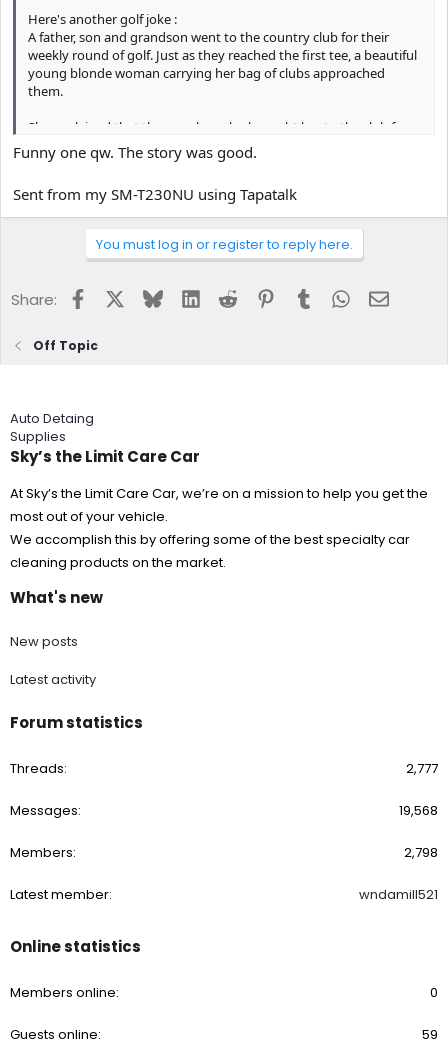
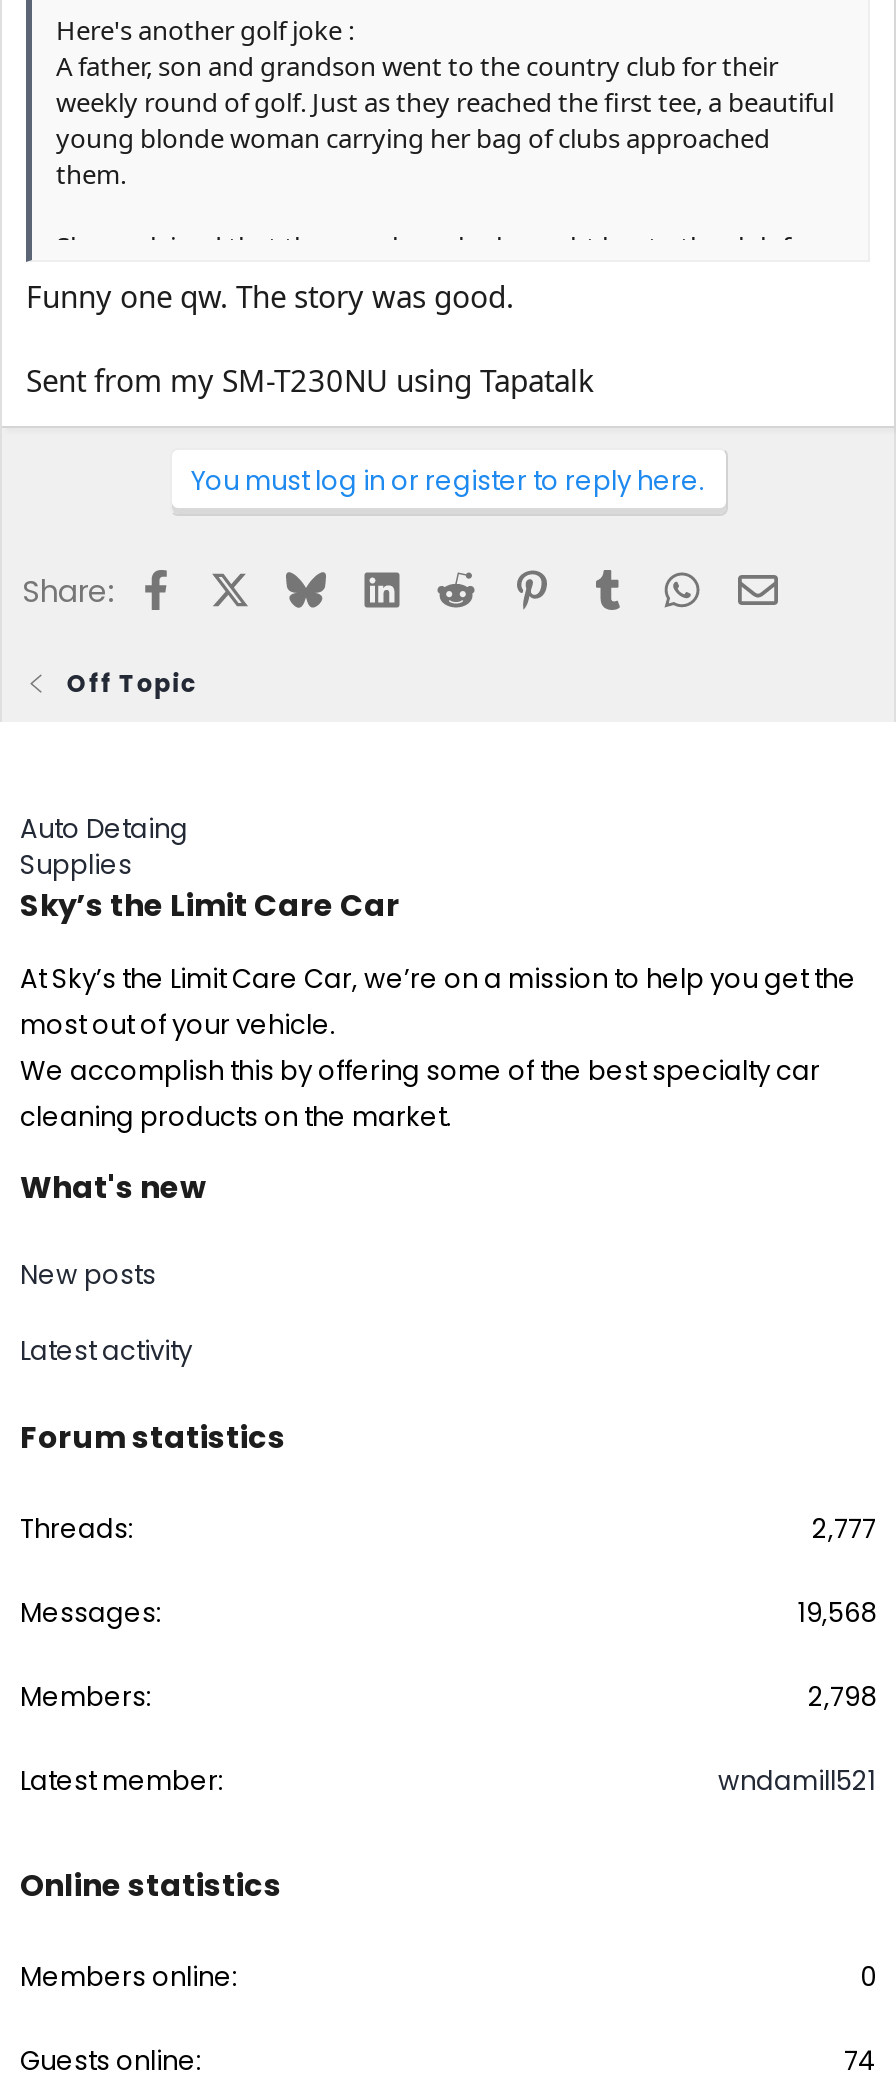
- 59
+ 74
